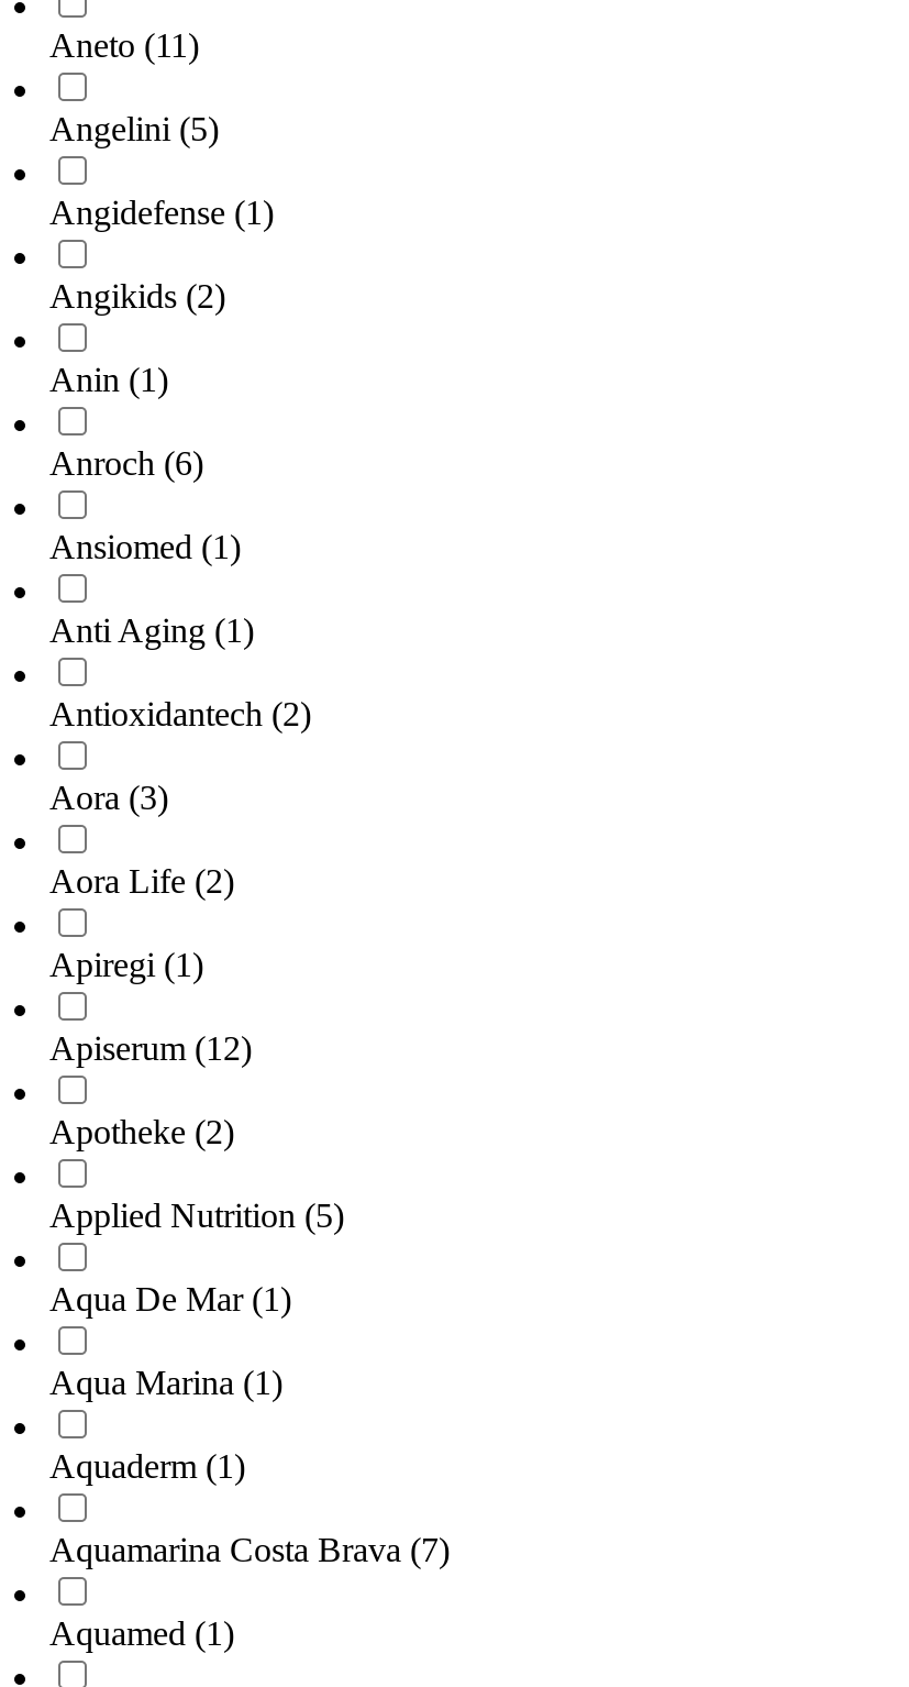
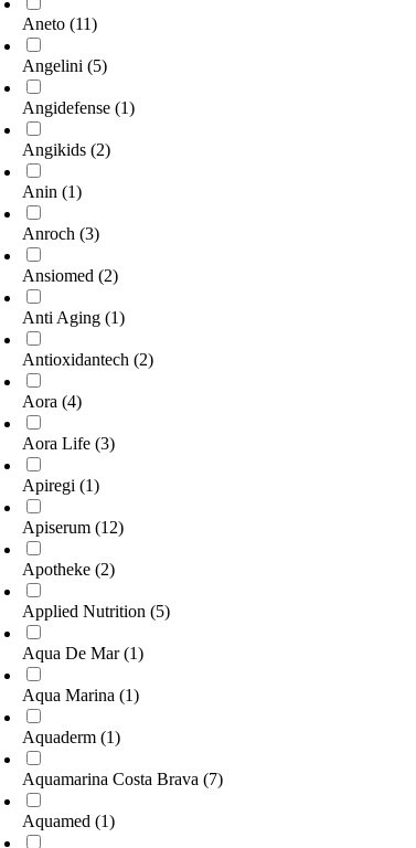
- Anroch (6)
+ Anroch (3)

- Ansiomed (1)
+ Ansiomed (2)

- Aora (3)
+ Aora (4)

- Aora Life (2)
+ Aora Life (3)
